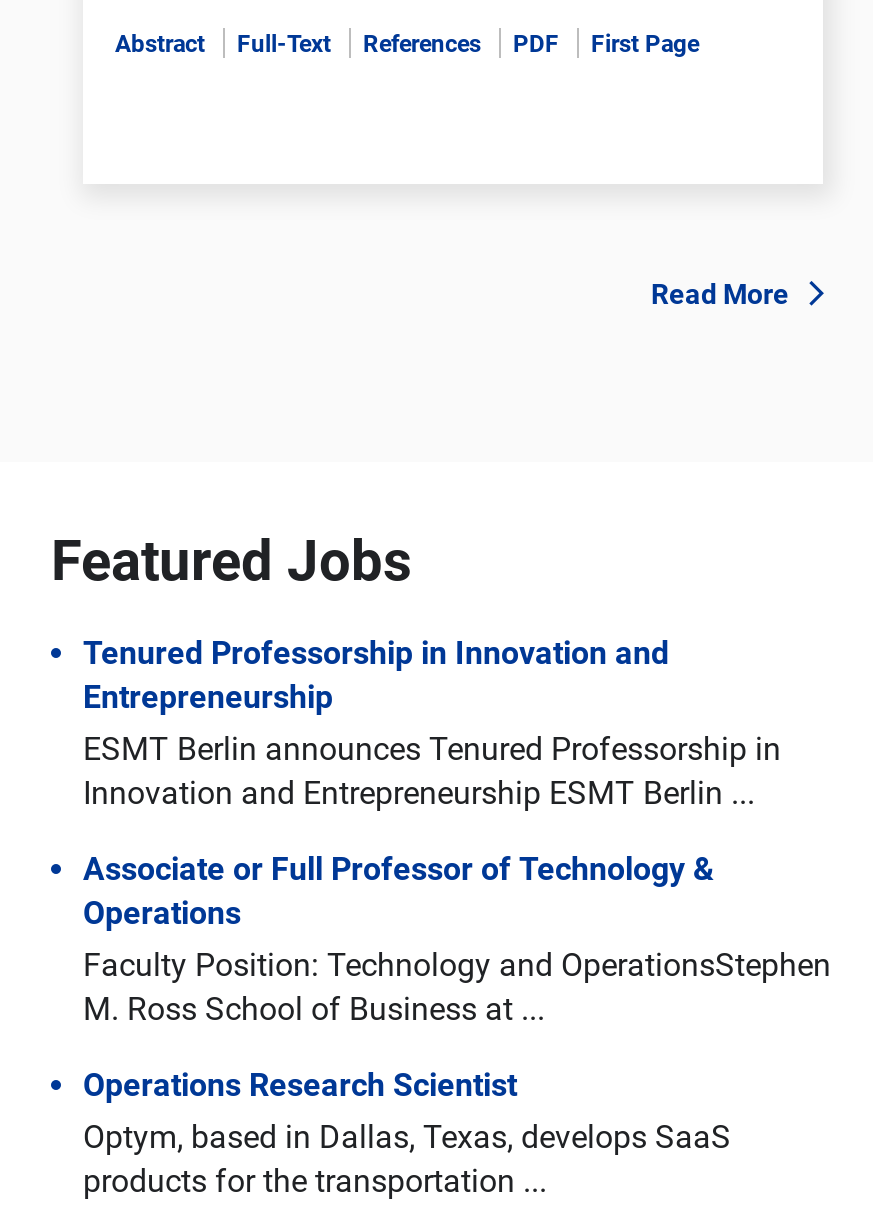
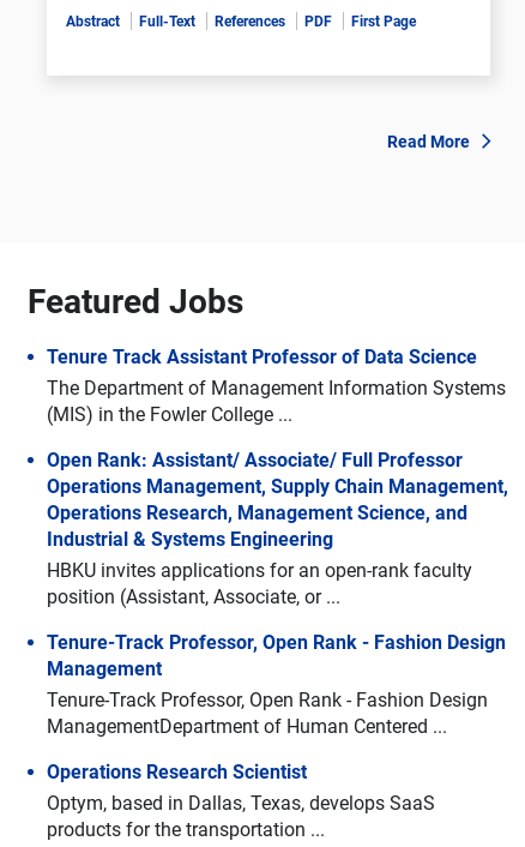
moved up: Read More | Featured Jobs

- Tenured Professorship in Innovation and
- Entrepreneurship
- ESMT Berlin announces Tenured Professorship in
- Innovation and Entrepreneurship ESMT Berlin ...
- Associate or Full Professor of Technology &
- Operations
- Faculty Position: Technology and OperationsStephen
- M. Ross School of Business at ...
+ Tenure Track Assistant Professor of Data Science
+ The Department of Management Information Systems
+ (MIS) in the Fowler College ...
+ Open Rank: Assistant/ Associate/ Full Professor
+ Operations Management, Supply Chain Management,
+ Operations Research, Management Science, and
+ Industrial & Systems Engineering
+ HBKU invites applications for an open-rank faculty
+ position (Assistant, Associate, or ...
+ Tenure-Track Professor, Open Rank - Fashion Design
+ Management
+ Tenure-Track Professor, Open Rank - Fashion Design
+ ManagementDepartment of Human Centered ...
